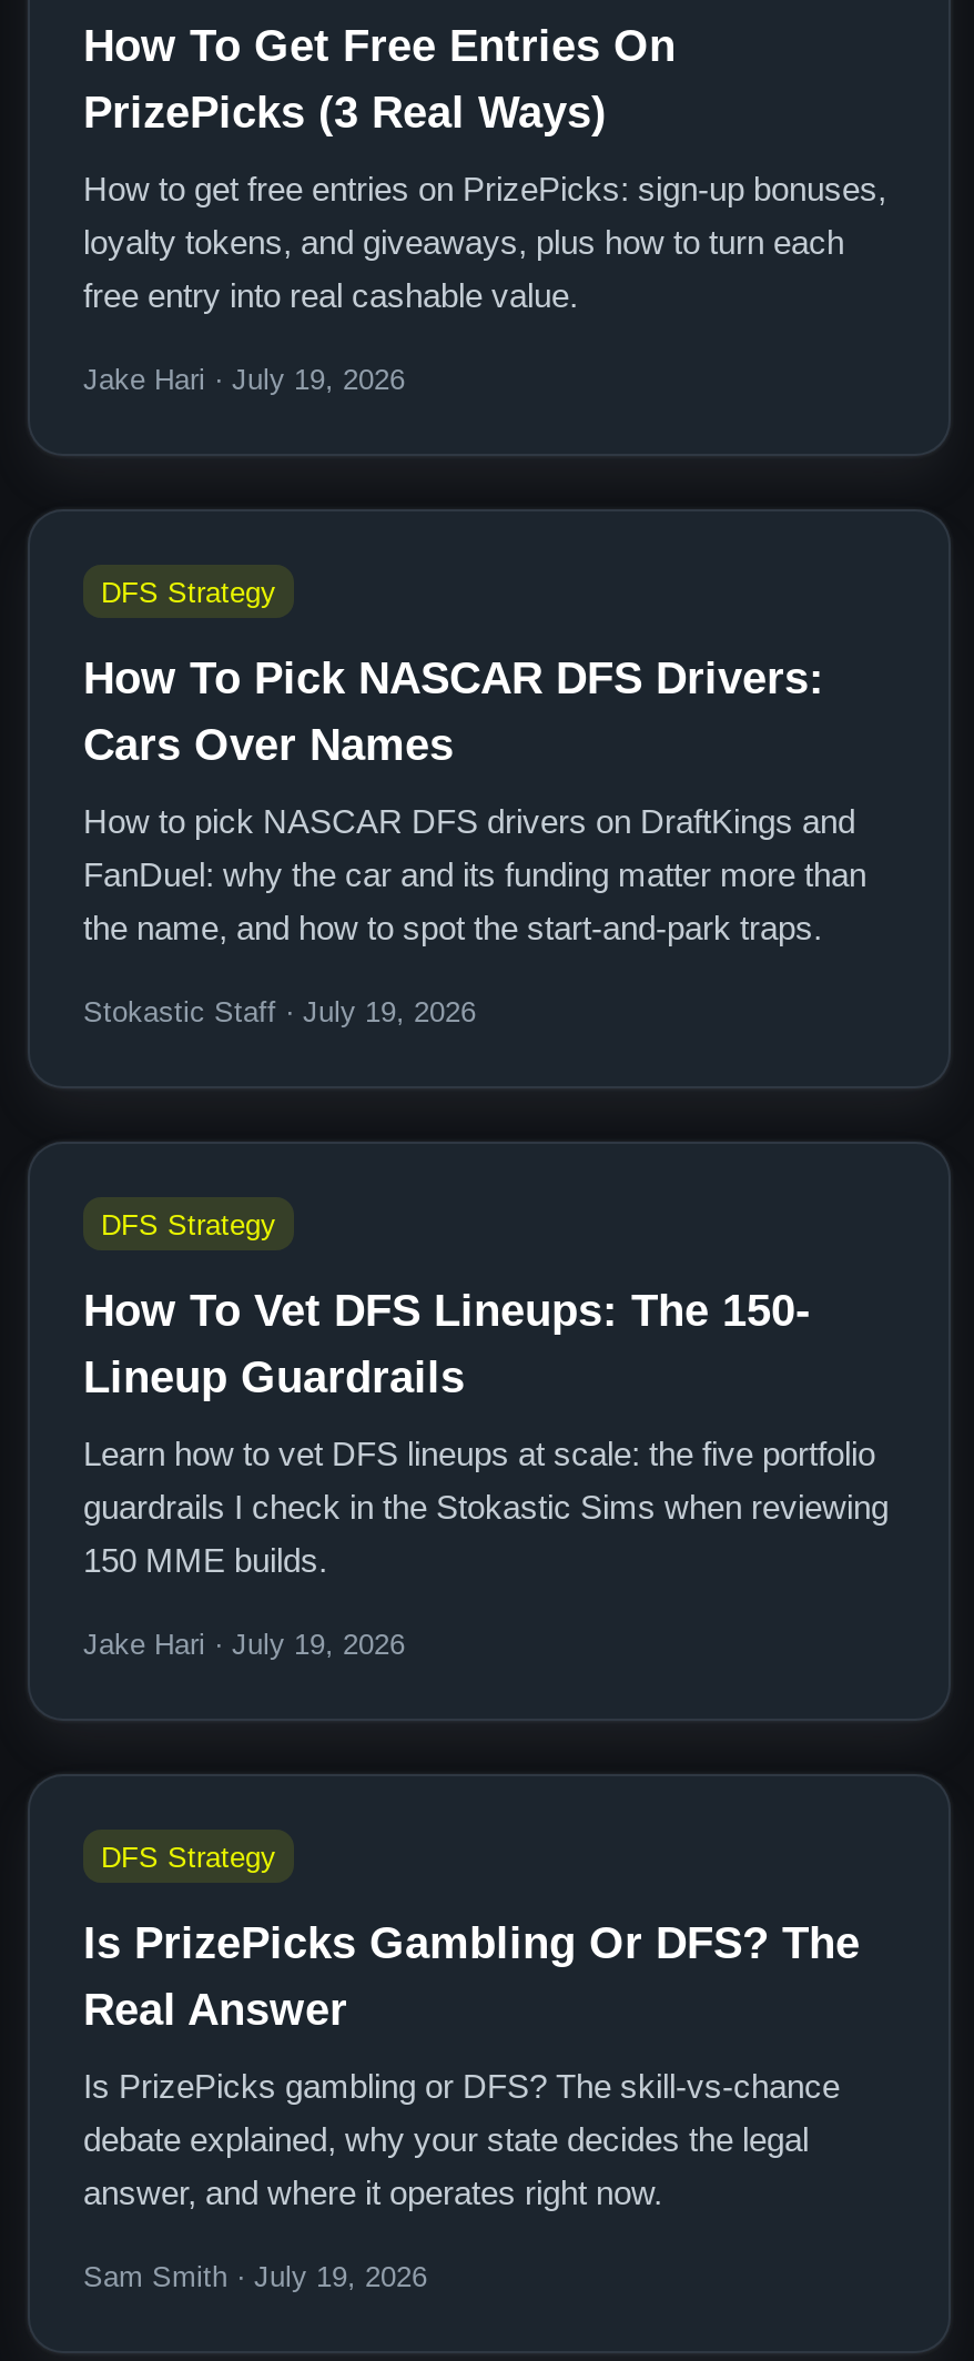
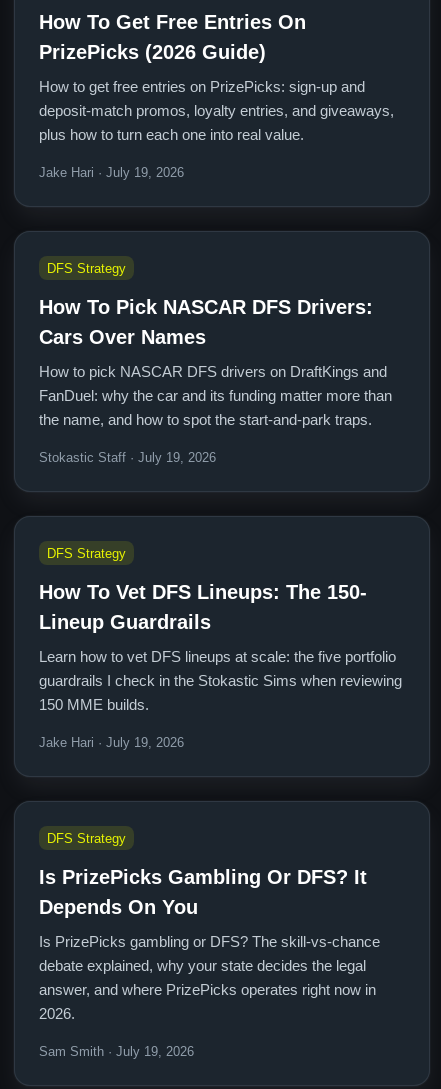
- PrizePicks (3 Real Ways)
+ PrizePicks (2026 Guide)

- How to get free entries on PrizePicks: sign-up bonuses,
- loyalty tokens, and giveaways, plus how to turn each
- free entry into real cashable value.
+ How to get free entries on PrizePicks: sign-up and
+ deposit-match promos, loyalty entries, and giveaways,
+ plus how to turn each one into real value.

- Is PrizePicks Gambling Or DFS? The
- Real Answer
+ Is PrizePicks Gambling Or DFS? It
+ Depends On You

- answer, and where it operates right now.
+ answer, and where PrizePicks operates right now in
+ 2026.
